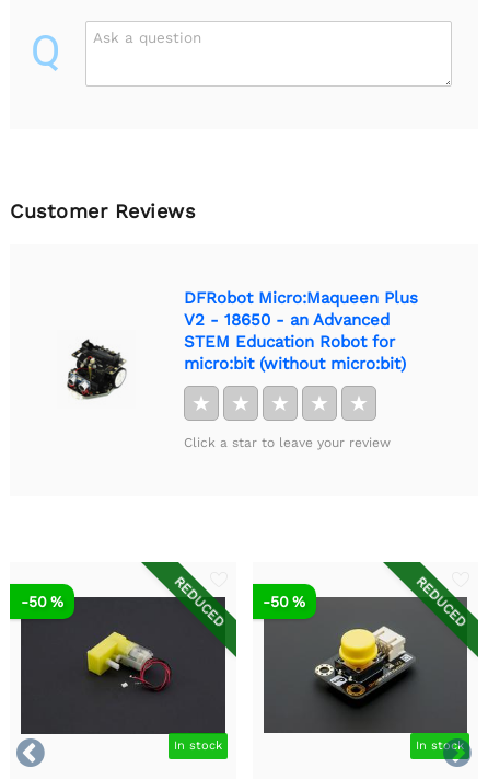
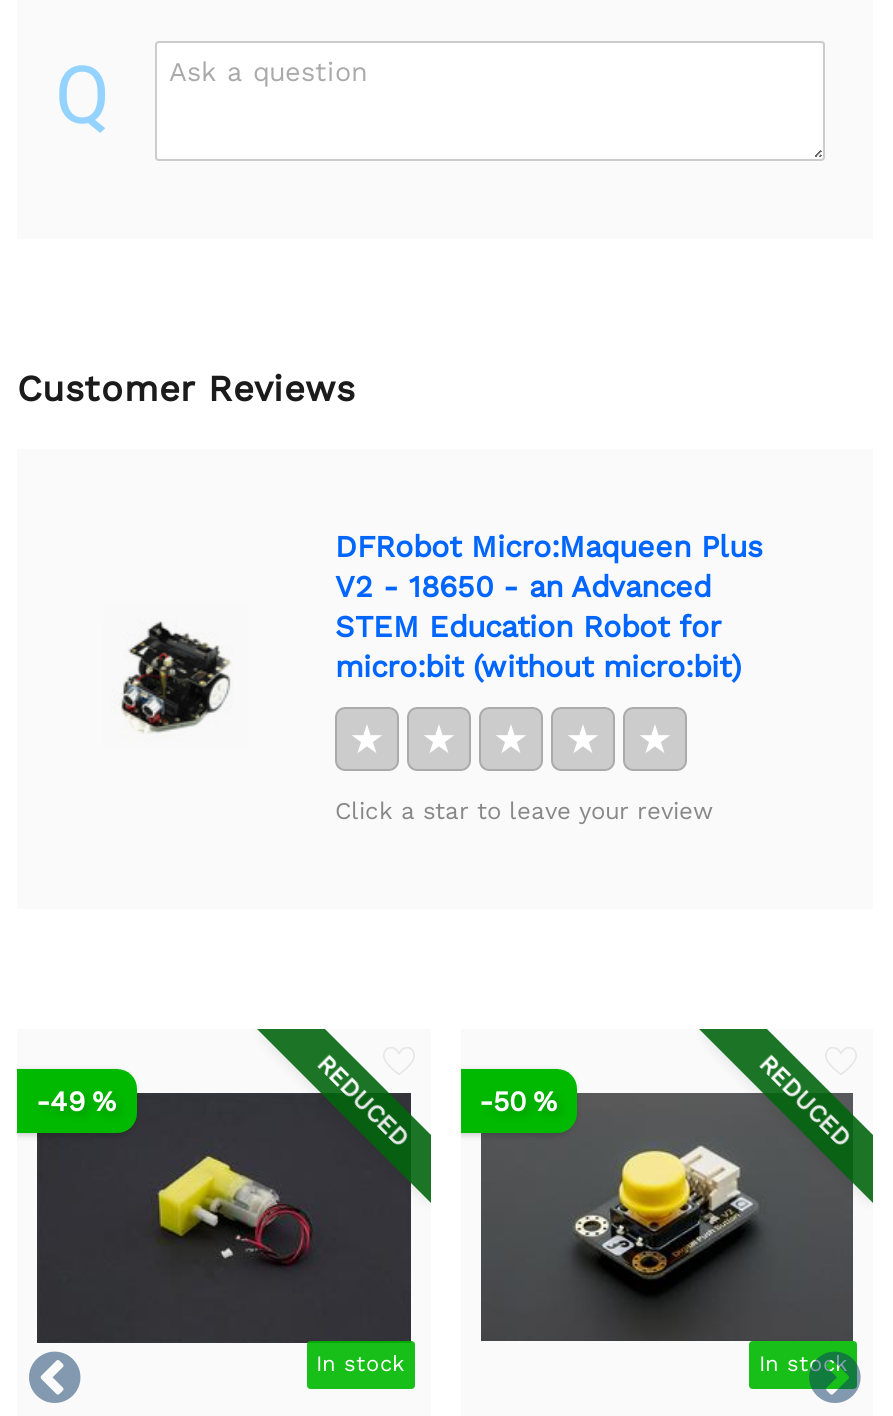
- -50 %
+ -49 %
